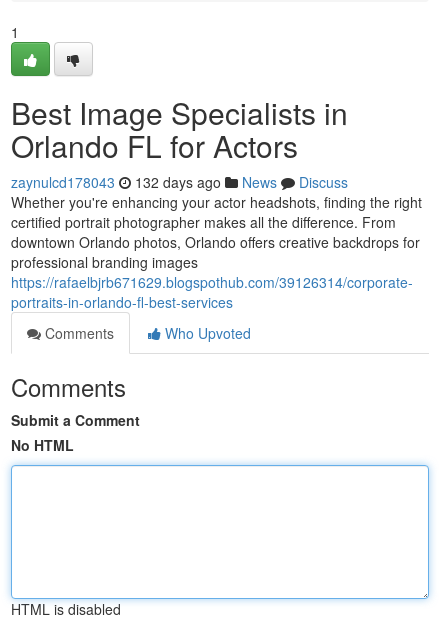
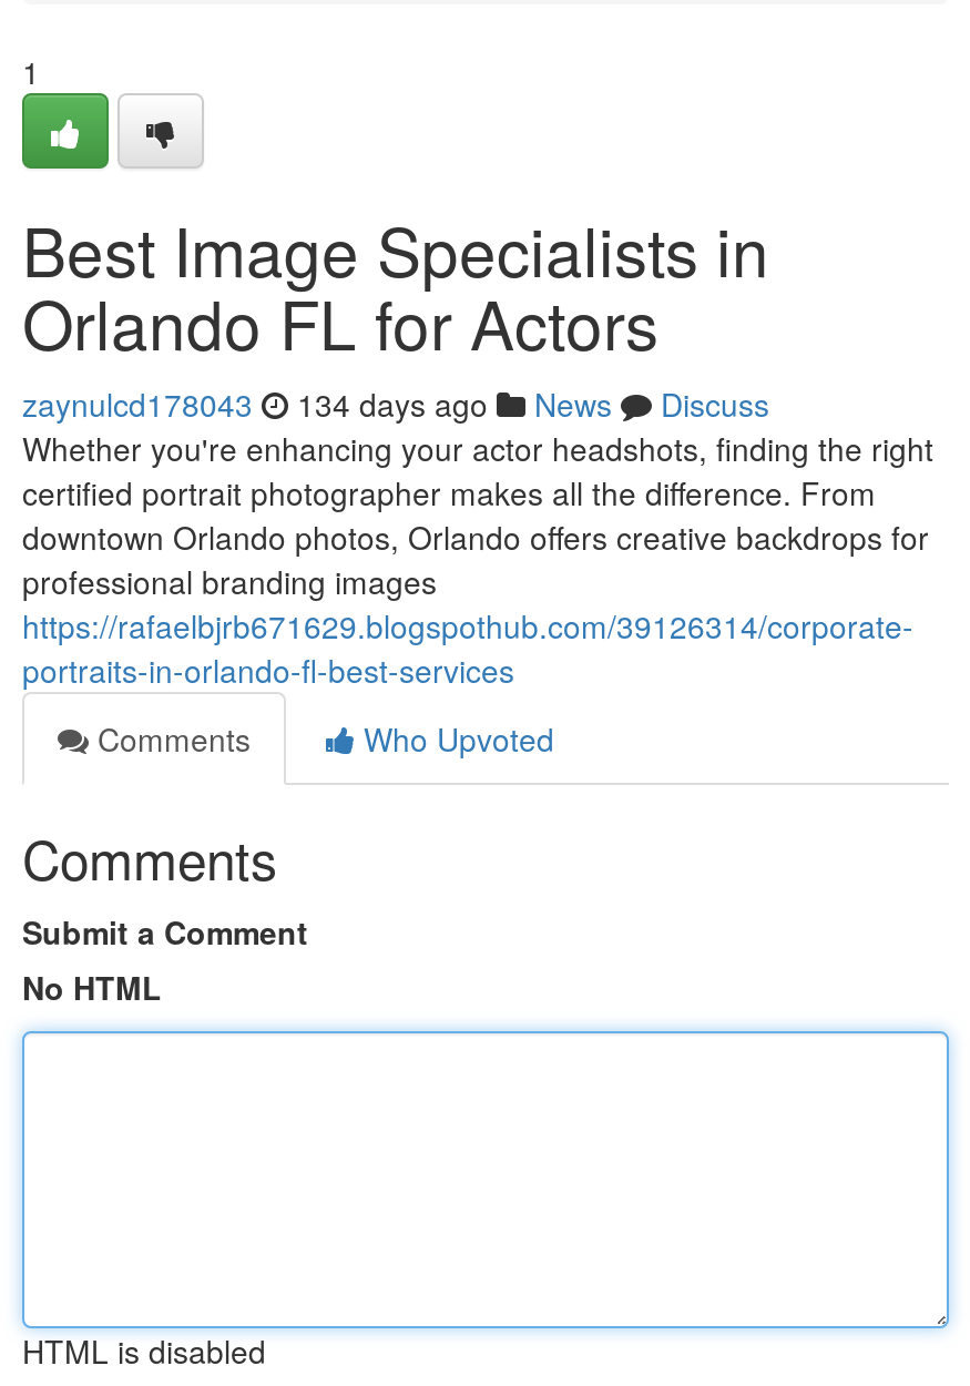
- zaynulcd178043 132 days ago News Discuss
+ zaynulcd178043 134 days ago News Discuss
